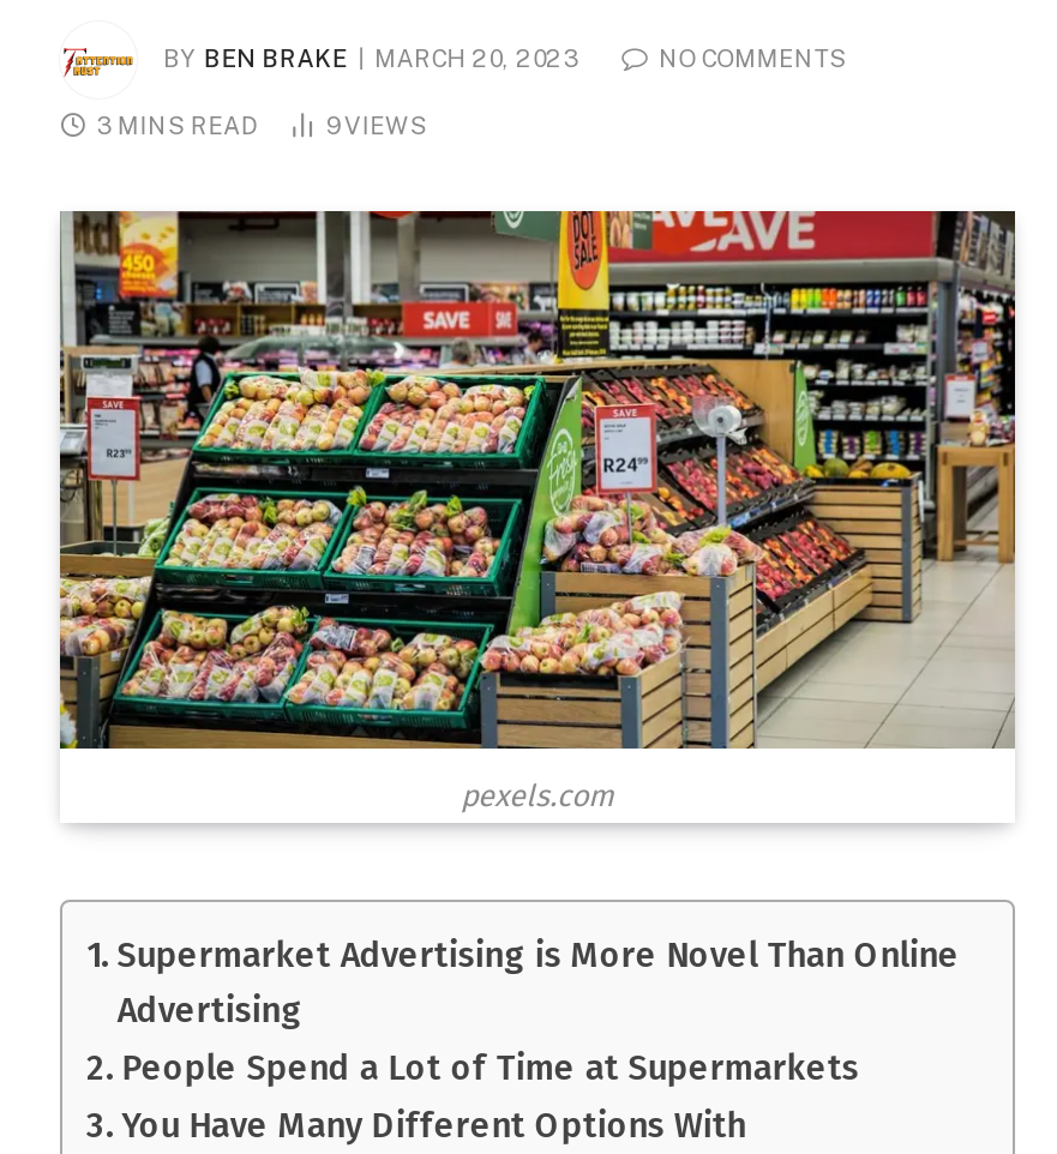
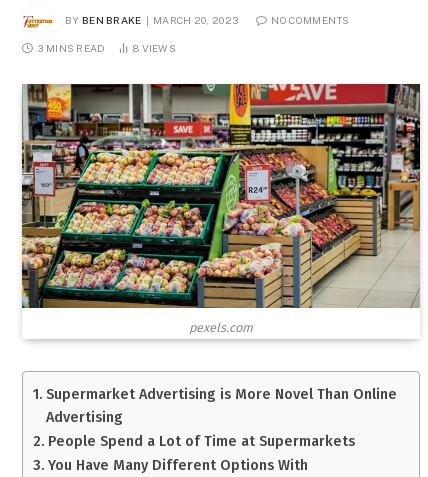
- 9VIEWS
+ 8VIEWS
